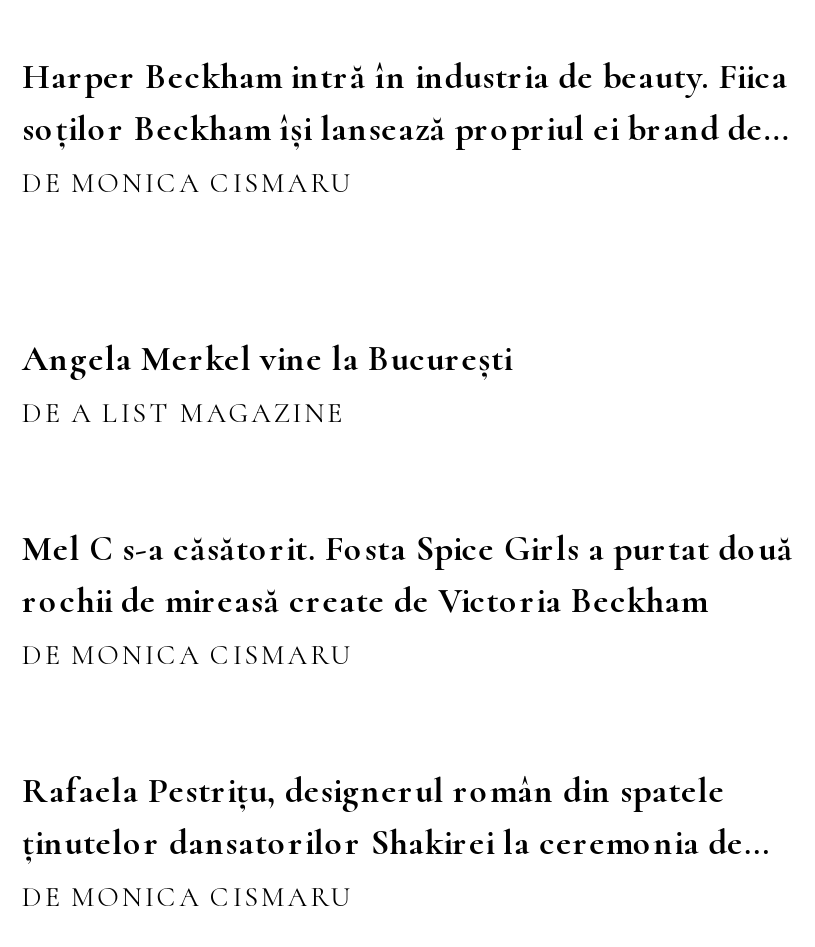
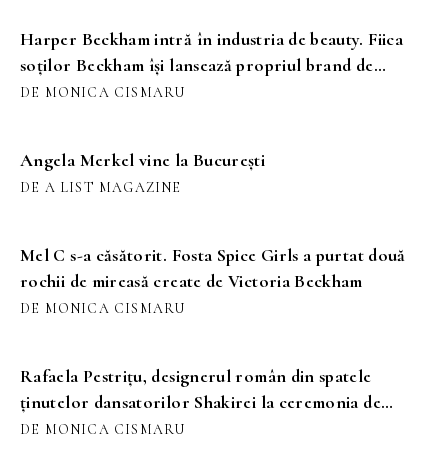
- soților Beckham își lansează propriul ei brand de
+ soților Beckham își lansează propriul brand de
